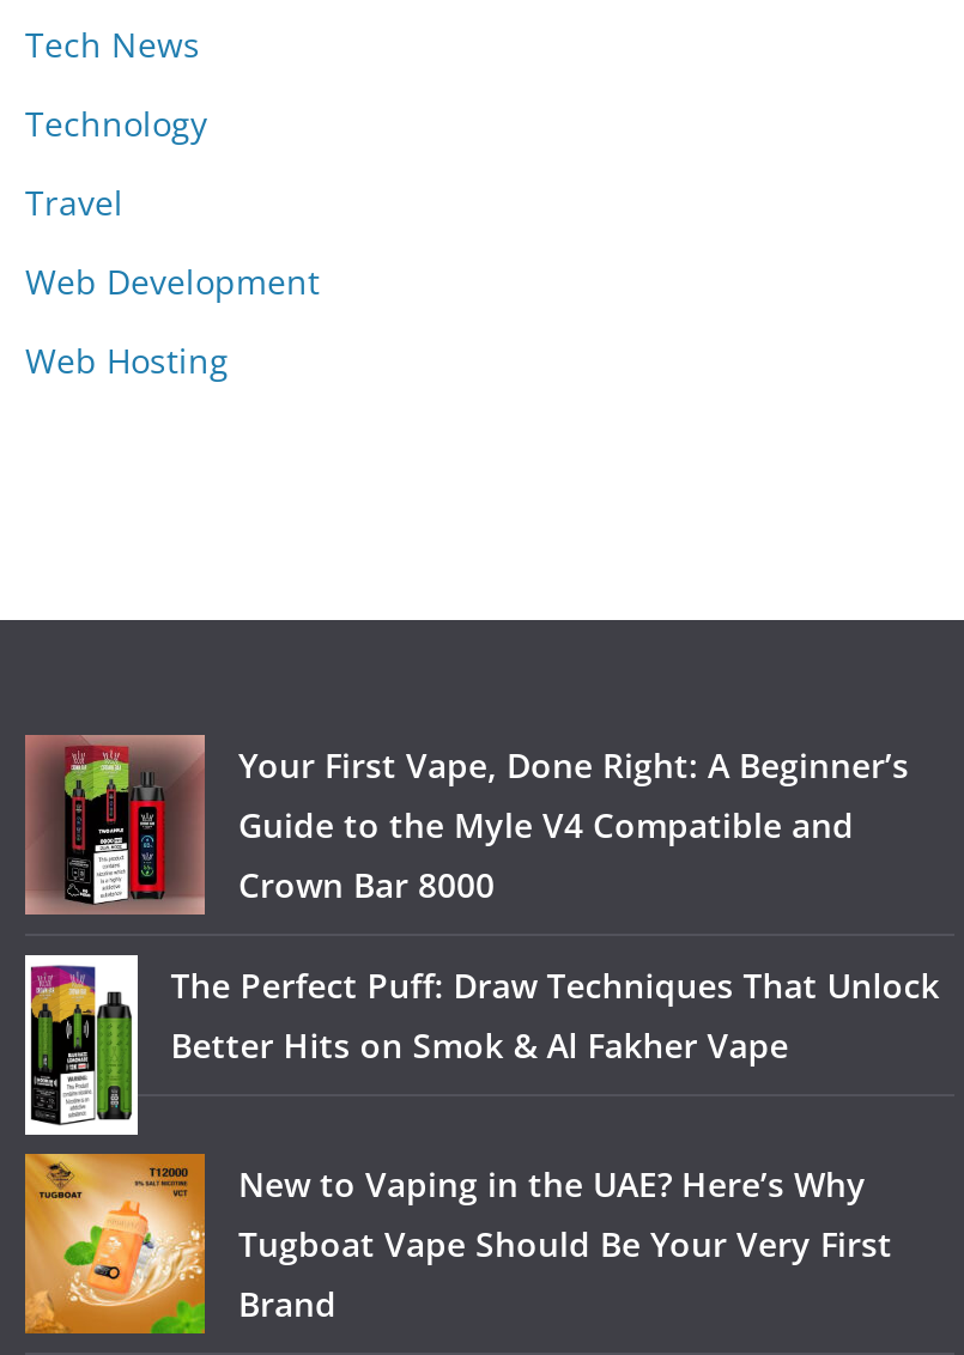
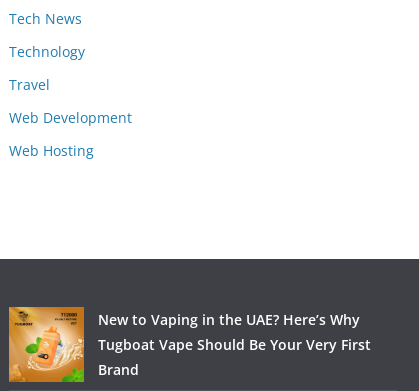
- [image]
- Your First Vape, Done Right: A Beginner’s
- Guide to the Myle V4 Compatible and
- Crown Bar 8000
- The Perfect Puff: Draw Techniques That Unlock
- Better Hits on Smok & Al Fakher Vape

- [image]
